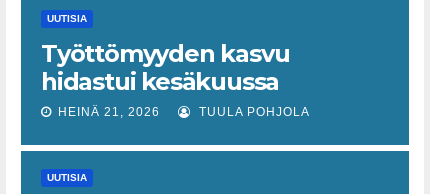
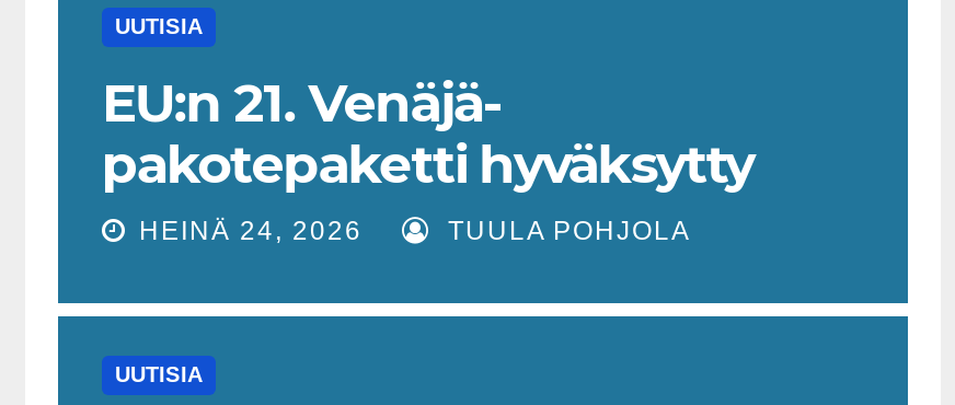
- Työttömyyden kasvu
- hidastui kesäkuussa
- HEINÄ 21, 2026
+ EU:n 21. Venäjä-
+ pakotepaketti hyväksytty
+ HEINÄ 24, 2026
